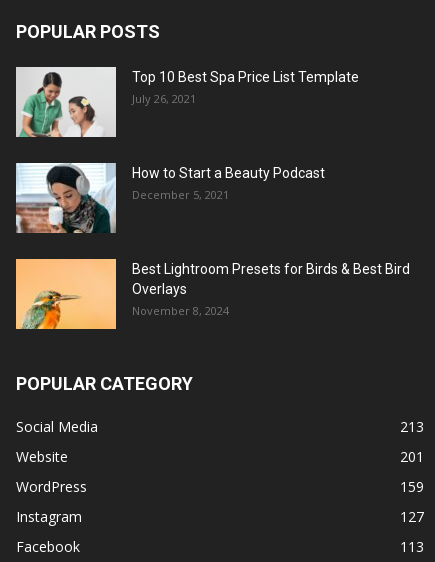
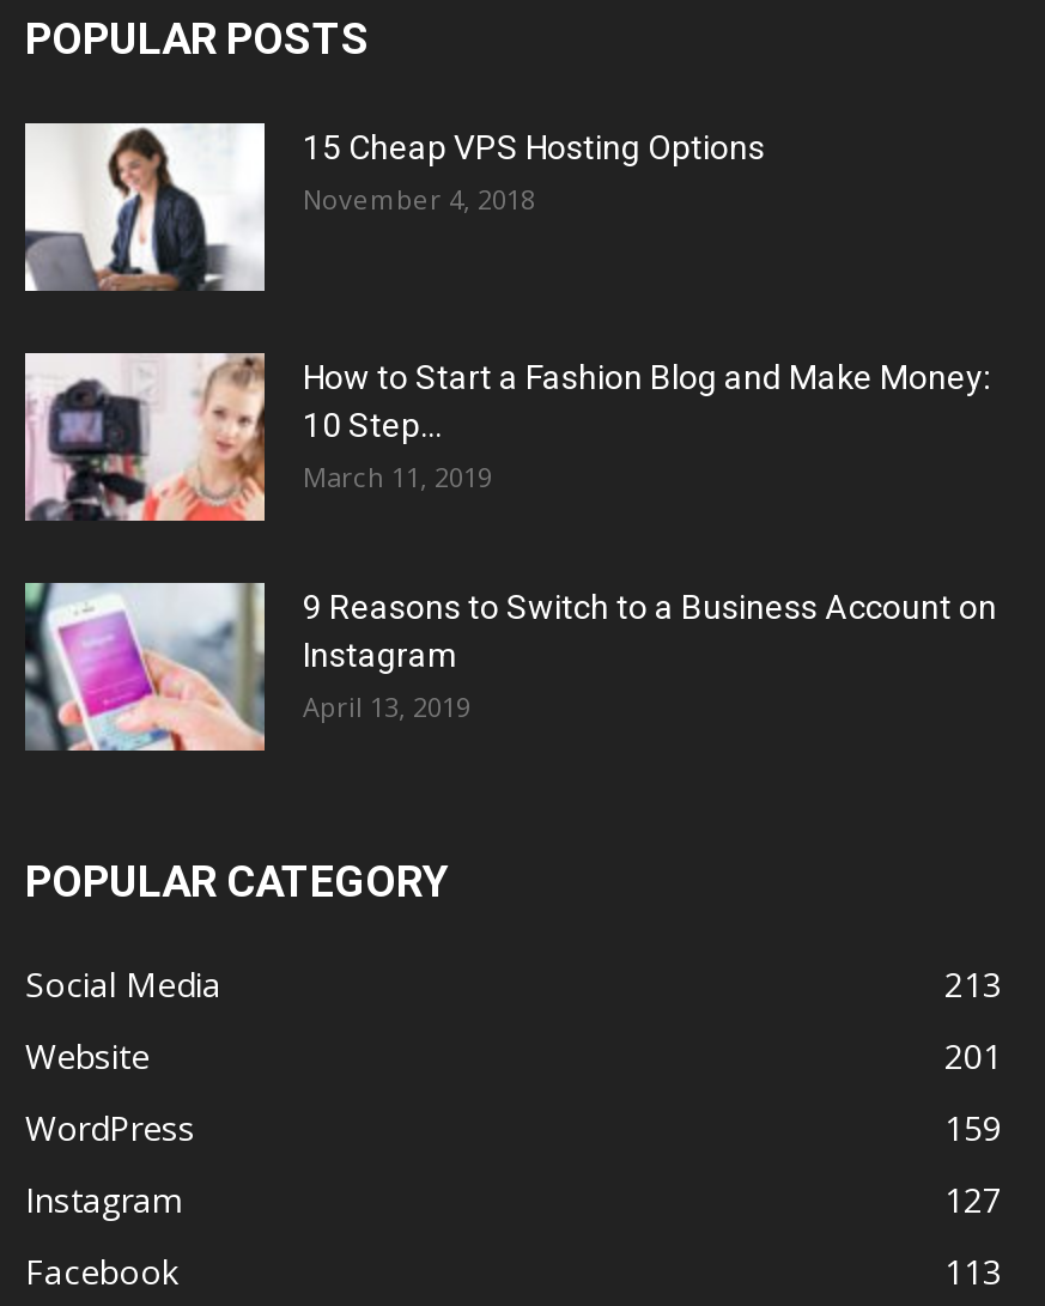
- [image]
- Top 10 Best Spa Price List Template
- July 26, 2021
+ [image]
+ 15 Cheap VPS Hosting Options
+ November 4, 2018

- [image]
- How to Start a Beauty Podcast
- December 5, 2021
+ [image]
+ How to Start a Fashion Blog and Make Money:
+ 10 Step...
+ March 11, 2019

- [image]
- Best Lightroom Presets for Birds & Best Bird
- Overlays
- November 8, 2024
+ [image]
+ 9 Reasons to Switch to a Business Account on
+ Instagram
+ April 13, 2019
